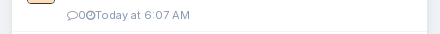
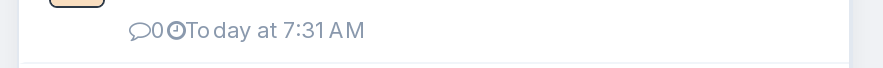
- 0 Today at 6:07 AM
+ 0 Today at 7:31 AM
